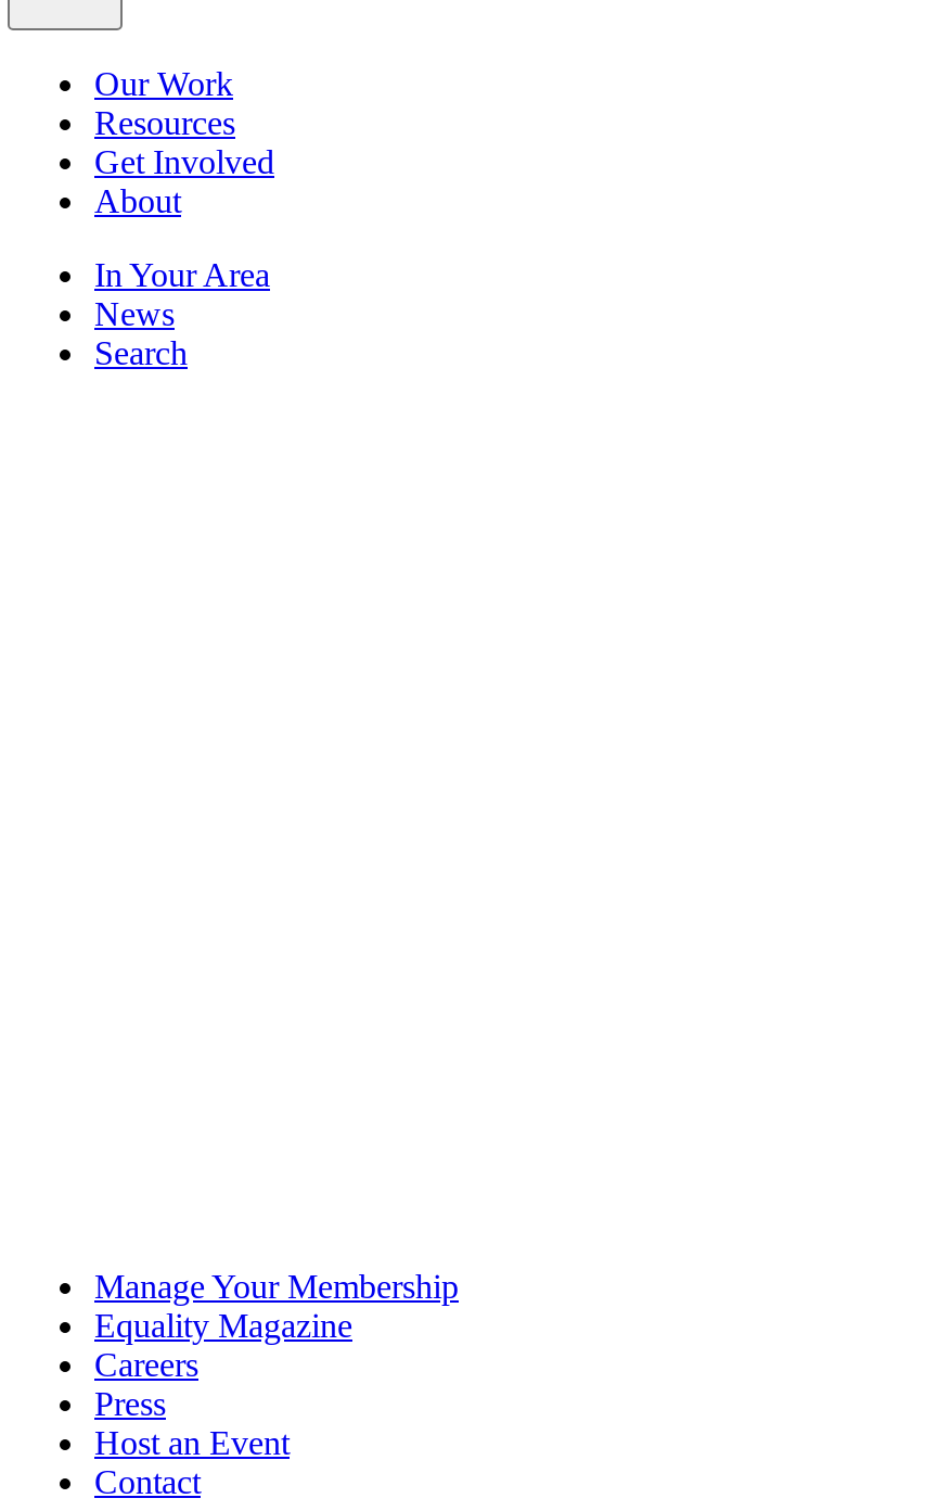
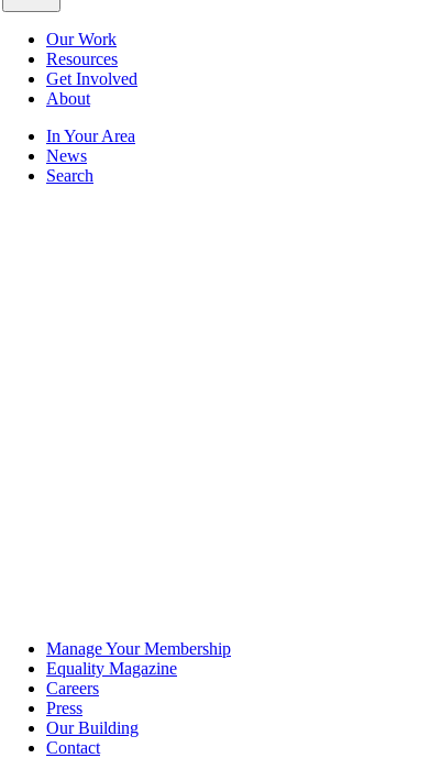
- Host an Event
+ Our Building
